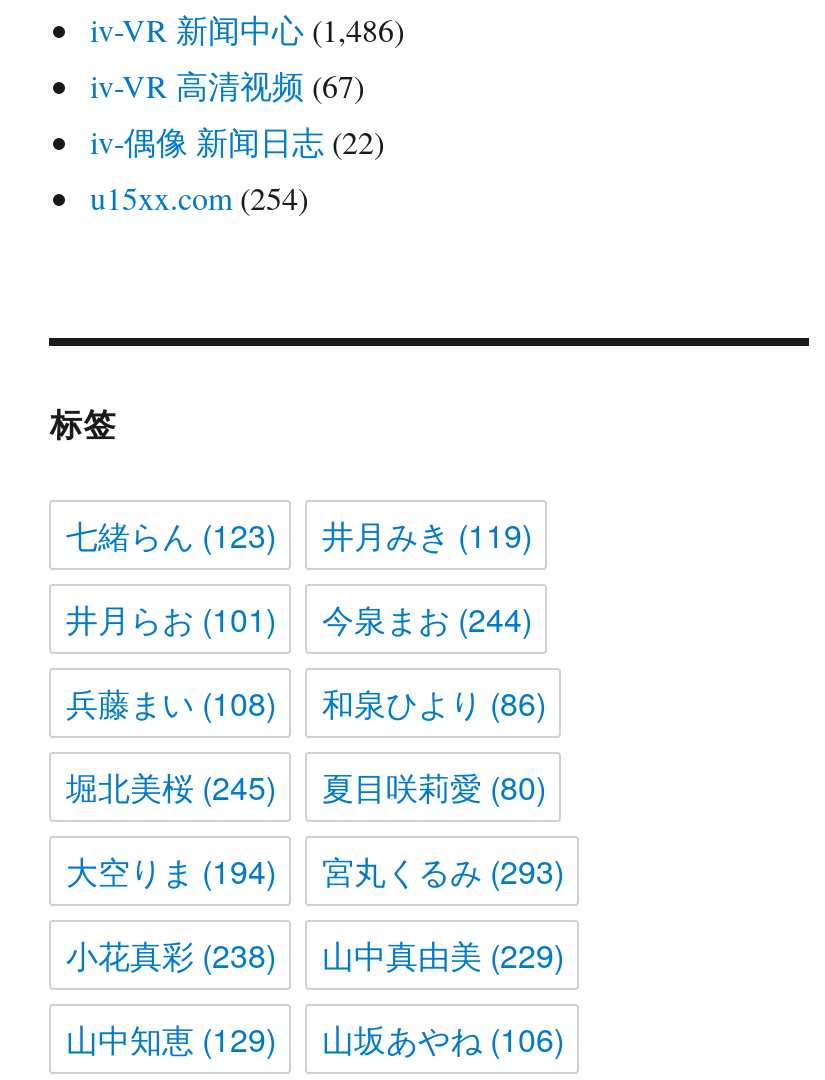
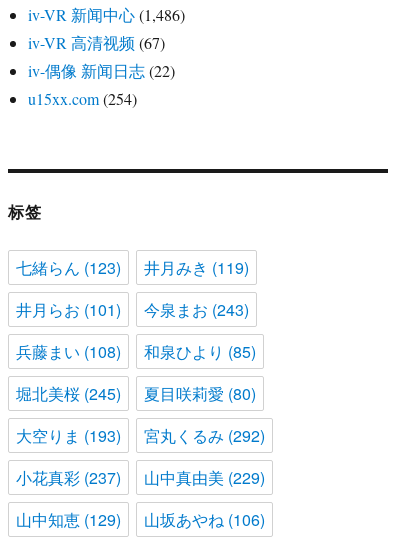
- 井月らお(101) 今泉まお(244)
+ 井月らお(101) 今泉まお(243)

- 兵藤まい(108) 和泉ひより(86)
+ 兵藤まい(108) 和泉ひより(85)

- 大空りま(194)
+ 大空りま(193)

- 宮丸くるみ(293)
+ 宮丸くるみ(292)

- 小花真彩(238) 山中真由美(229)
+ 小花真彩(237) 山中真由美(229)
